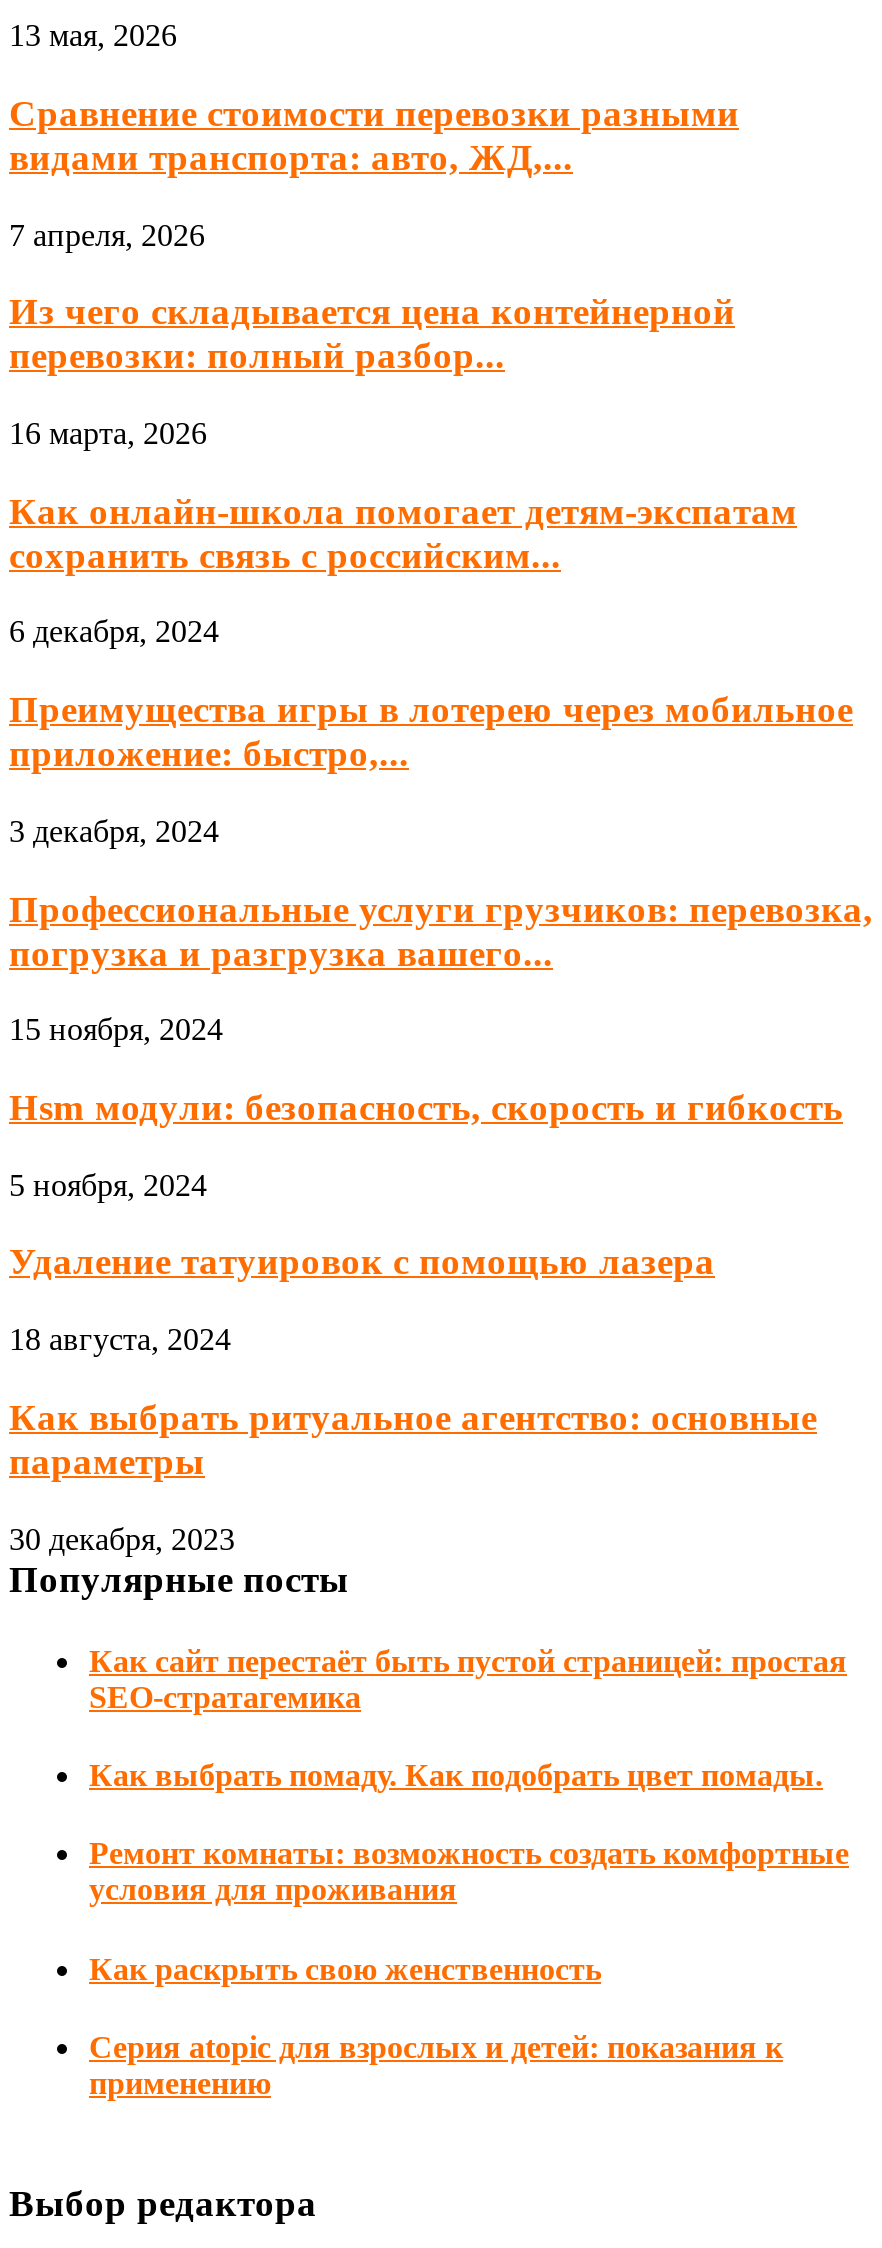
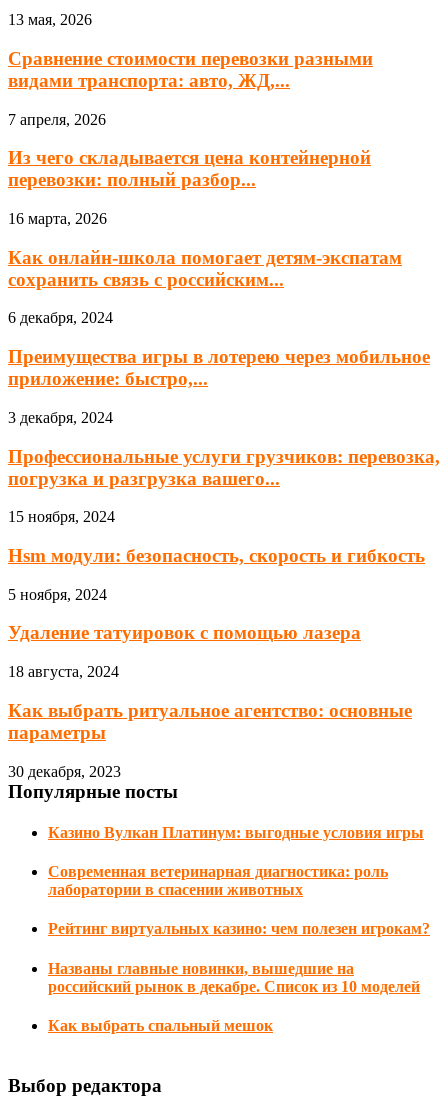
- Как сайт перестаёт быть пустой страницей: простая
- SEO-стратагемика
+ Казино Вулкан Платинум: выгодные условия игры

- Как выбрать помаду. Как подобрать цвет помады.
+ Современная ветеринарная диагностика: роль
+ лаборатории в спасении животных

- Ремонт комнаты: возможность создать комфортные
- условия для проживания
+ Рейтинг виртуальных казино: чем полезен игрокам?

- Как раскрыть свою женственность
+ Названы главные новинки, вышедшие на
+ российский рынок в декабре. Список из 10 моделей

- Серия atopic для взрослых и детей: показания к
- применению
+ Как выбрать спальный мешок
